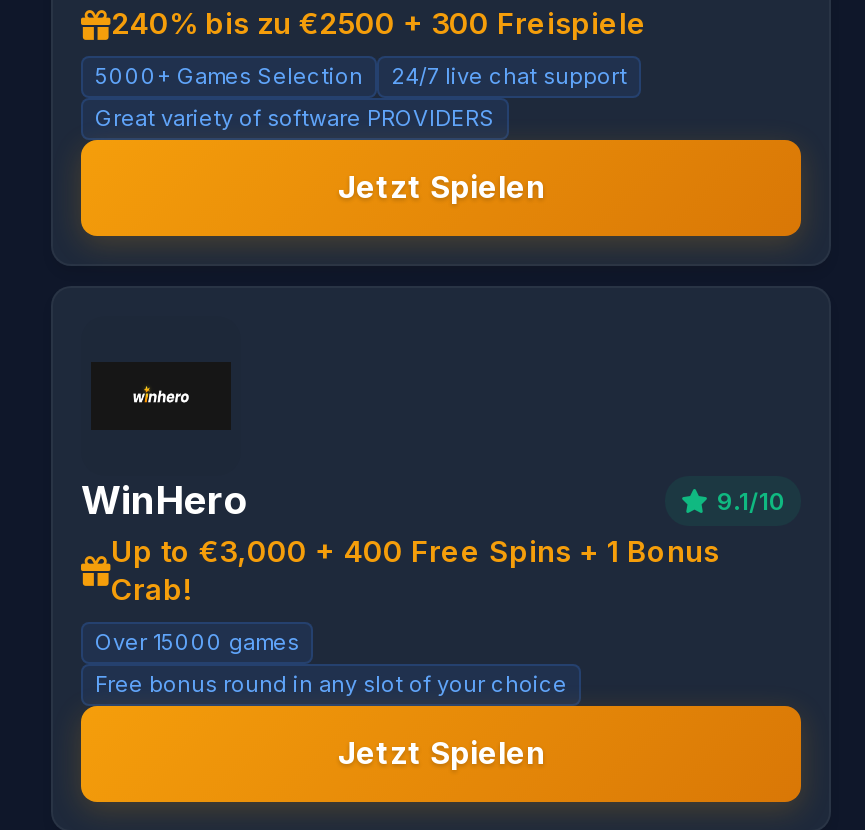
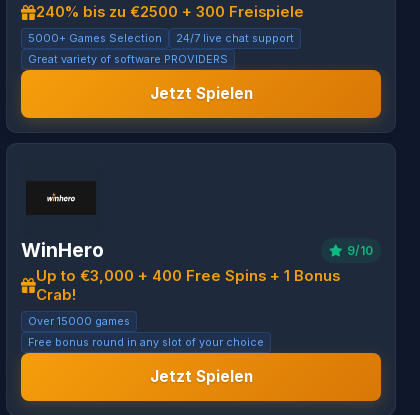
- 9.1/10
+ 9/10
